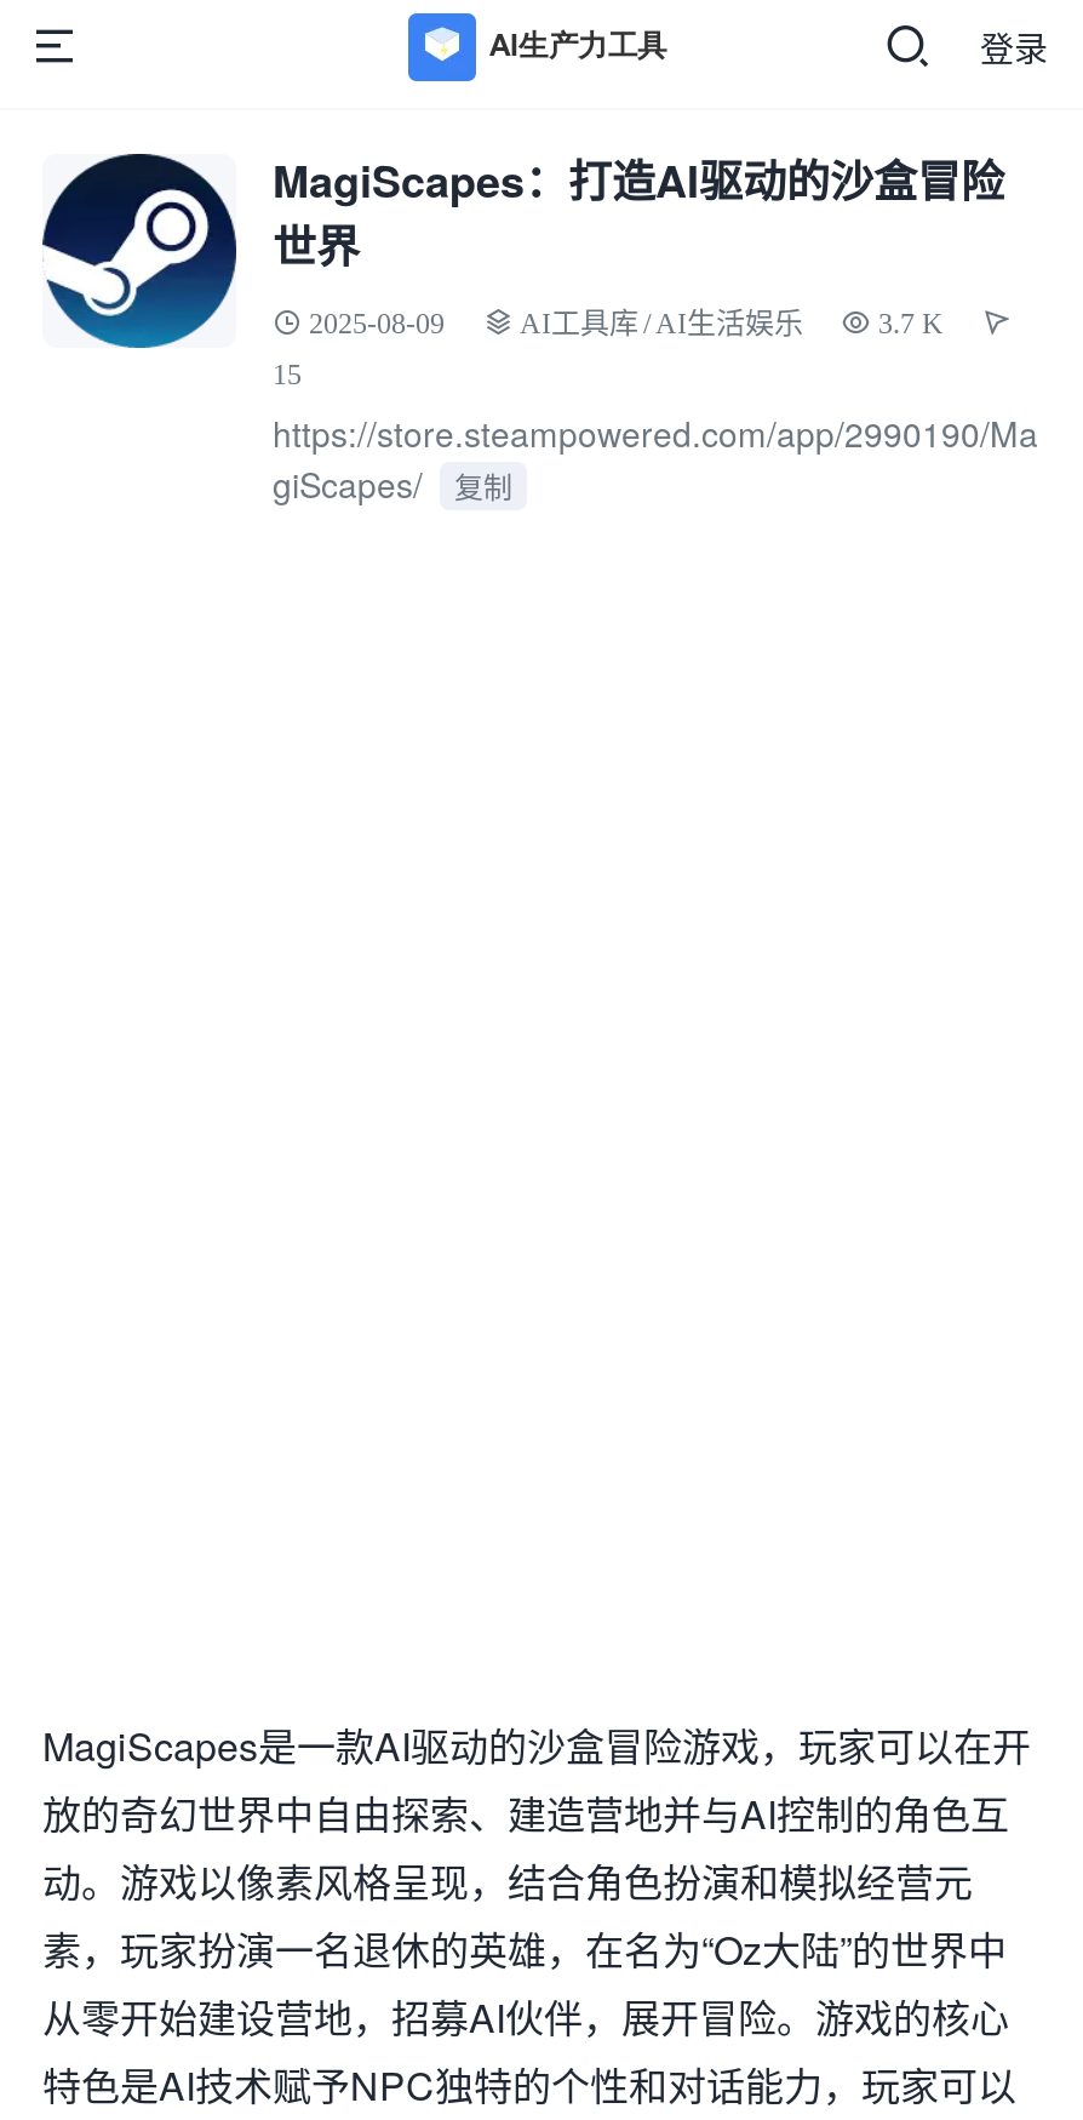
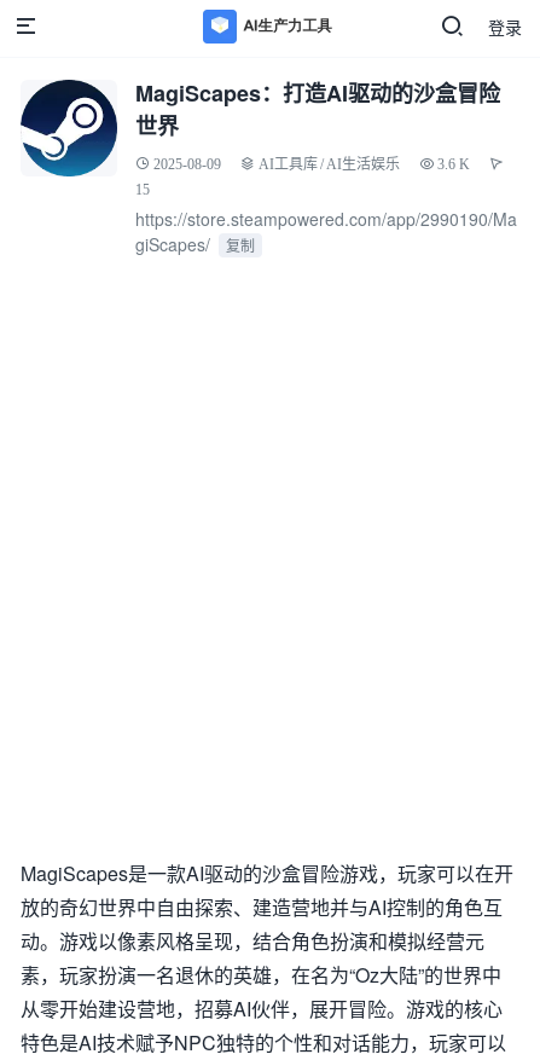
- 3.7 K
+ 3.6 K
